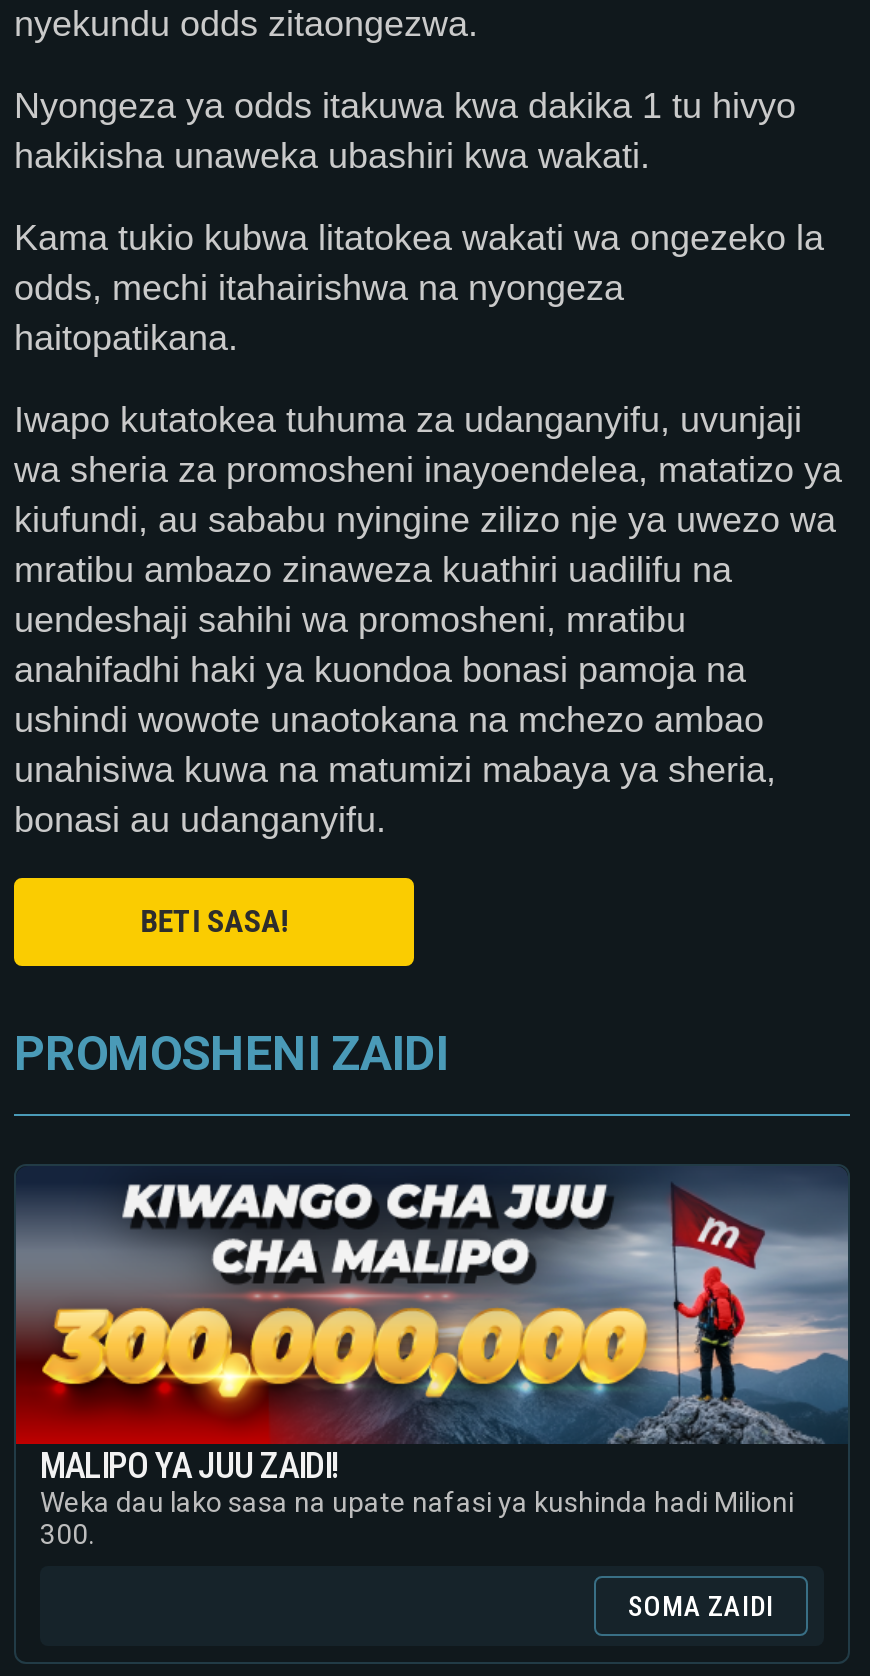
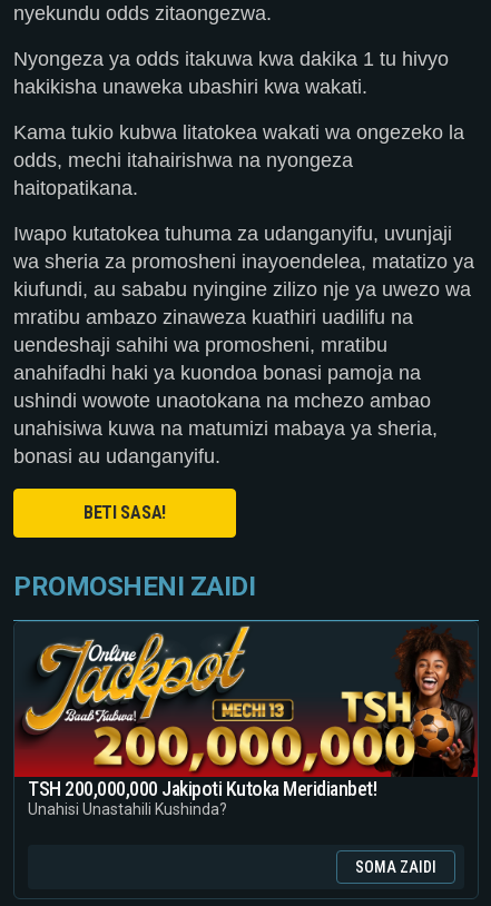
- [image]
- MALIPO YA JUU ZAIDI!
- Weka dau lako sasa na upate nafasi ya kushinda hadi Milioni
- 300.
+ [image]
+ TSH 200,000,000 Jakipoti Kutoka Meridianbet!
+ Unahisi Unastahili Kushinda?
